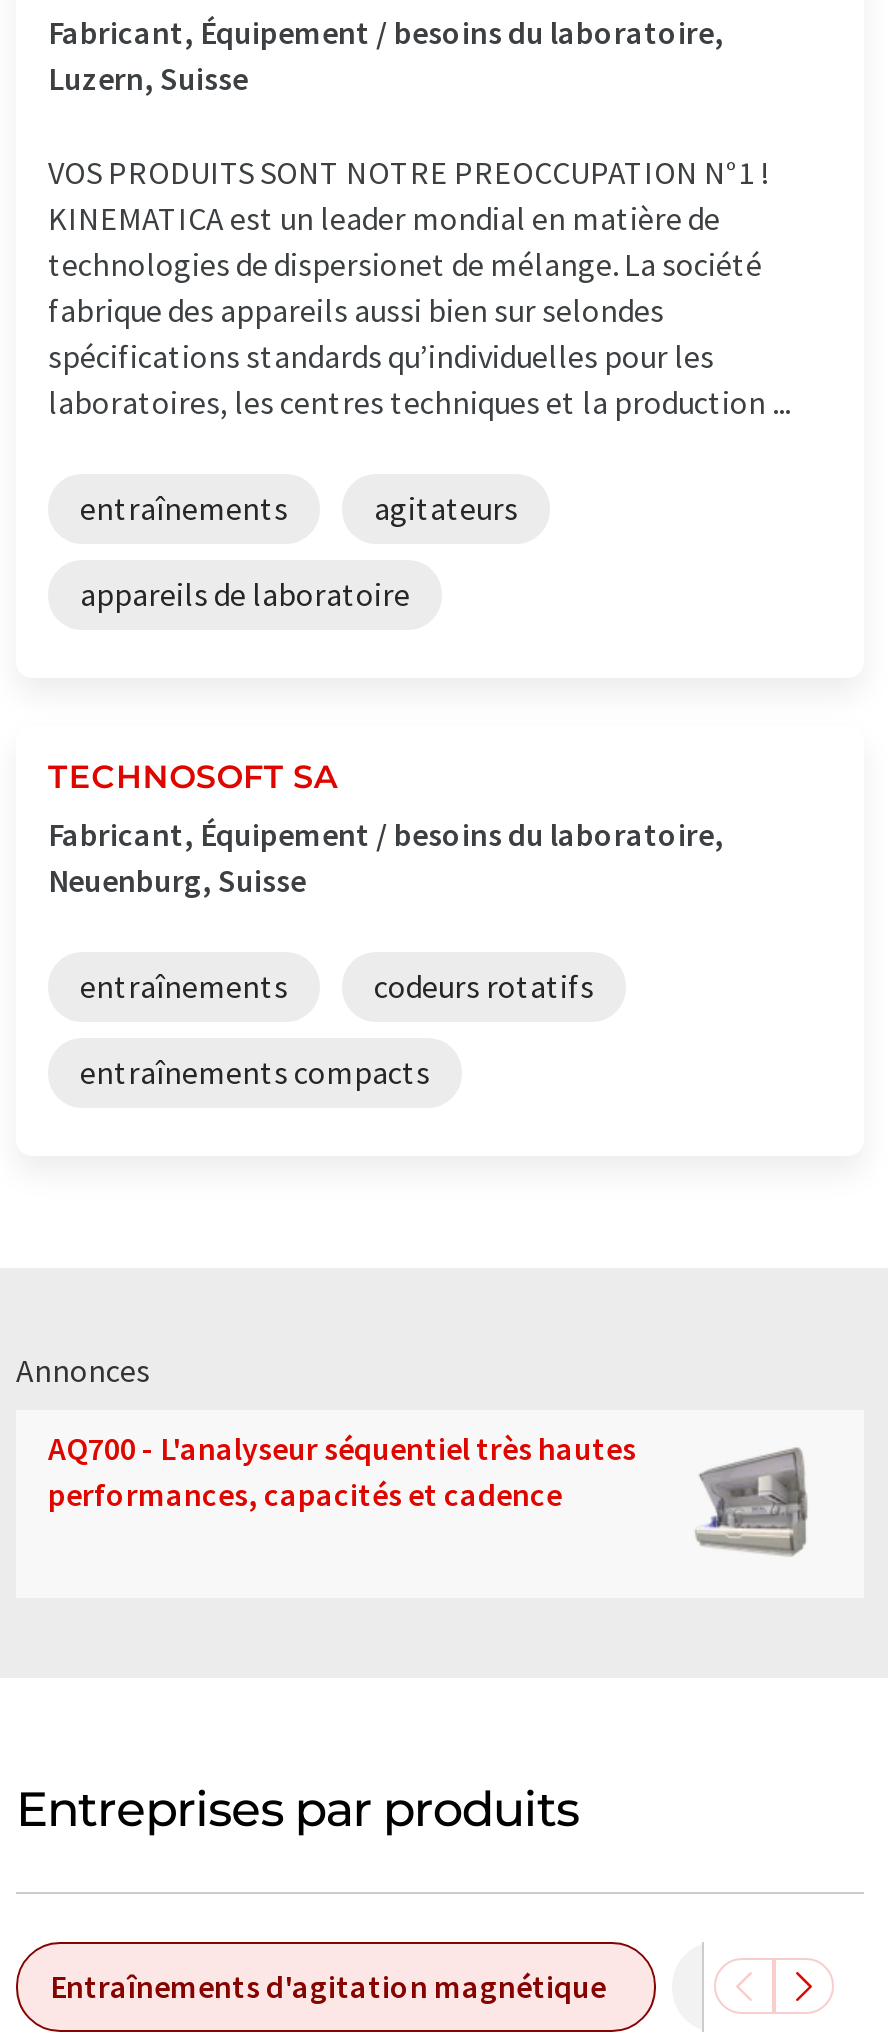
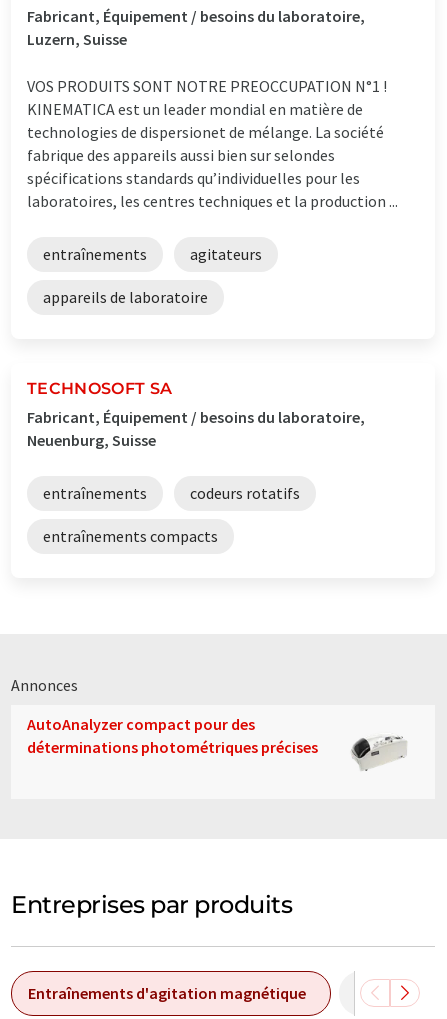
- [image]
- AQ700 - L'analyseur séquentiel très hautes
- performances, capacités et cadence
+ [image]
+ AutoAnalyzer compact pour des
+ déterminations photométriques précises
